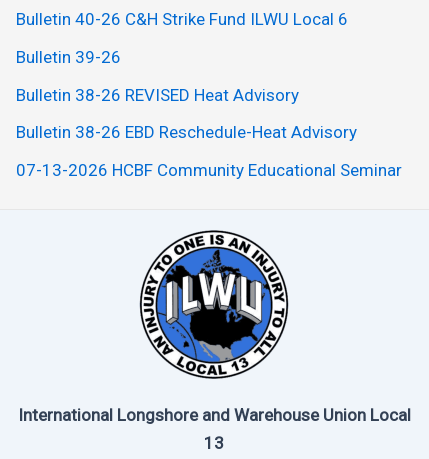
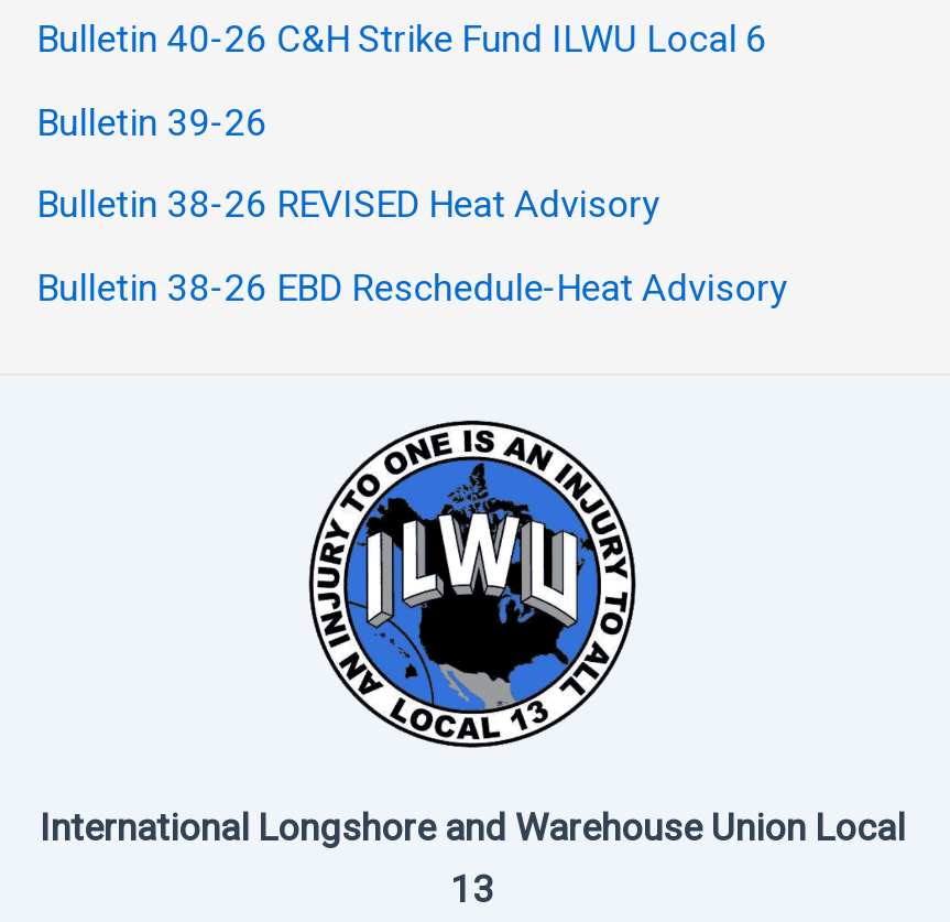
- 07-13-2026 HCBF Community Educational Seminar
